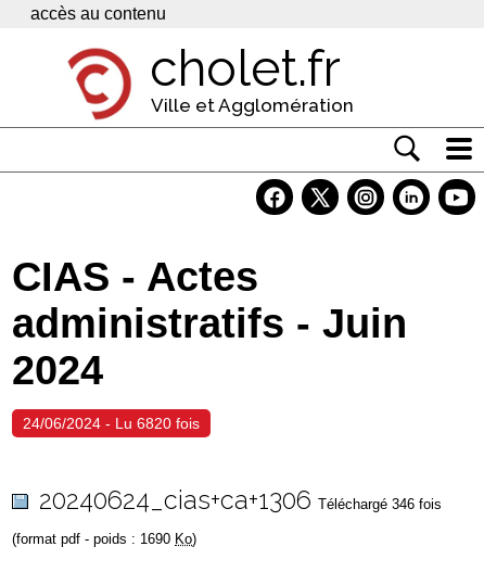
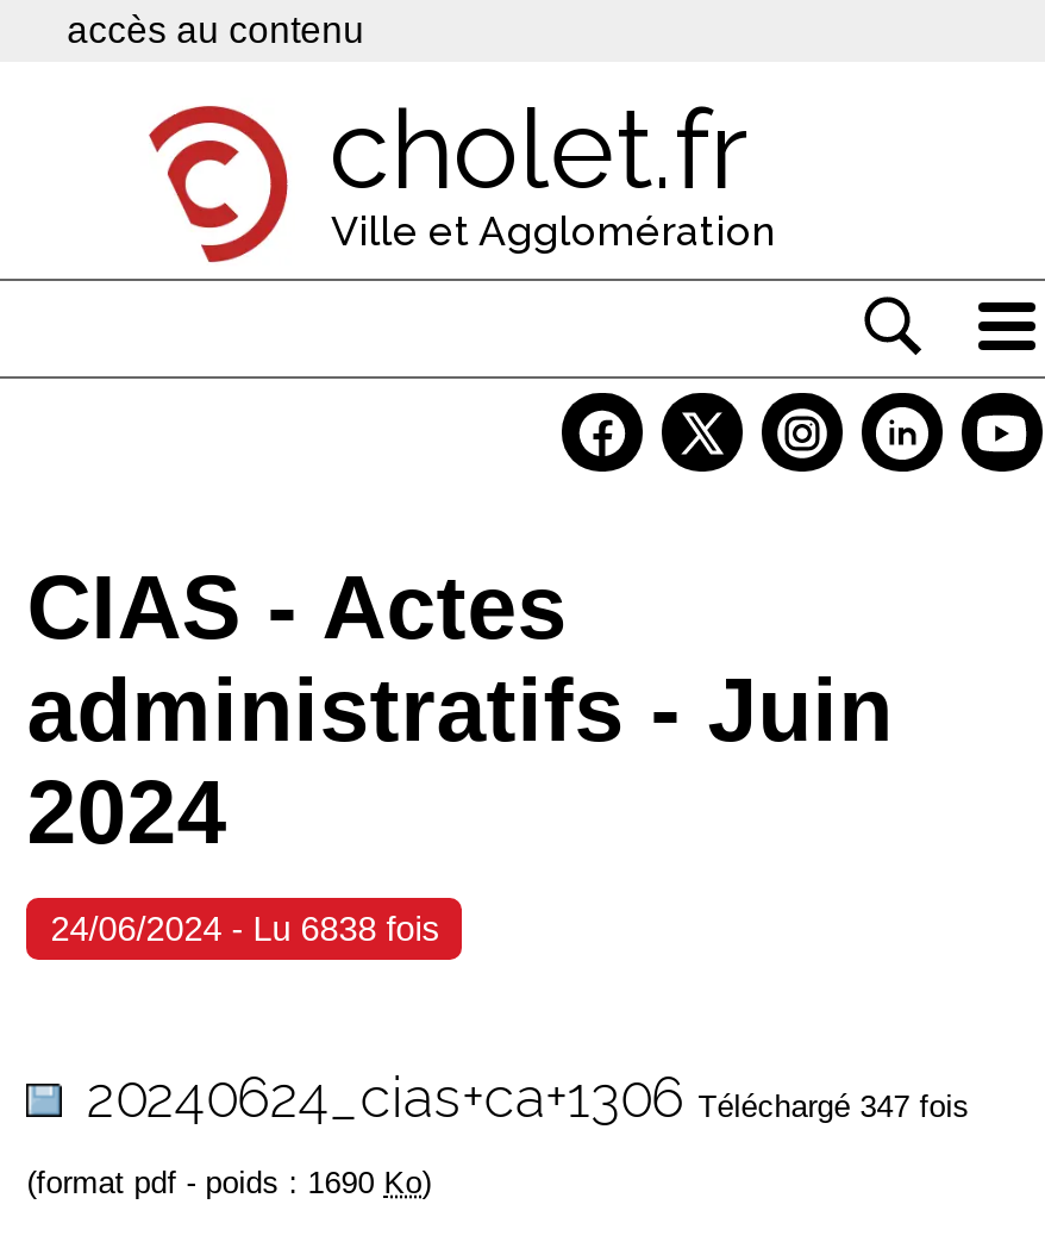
- 24/06/2024 - Lu 6820 fois
+ 24/06/2024 - Lu 6838 fois

- 20240624_cias+ca+1306 Téléchargé 346 fois
+ 20240624_cias+ca+1306 Téléchargé 347 fois
